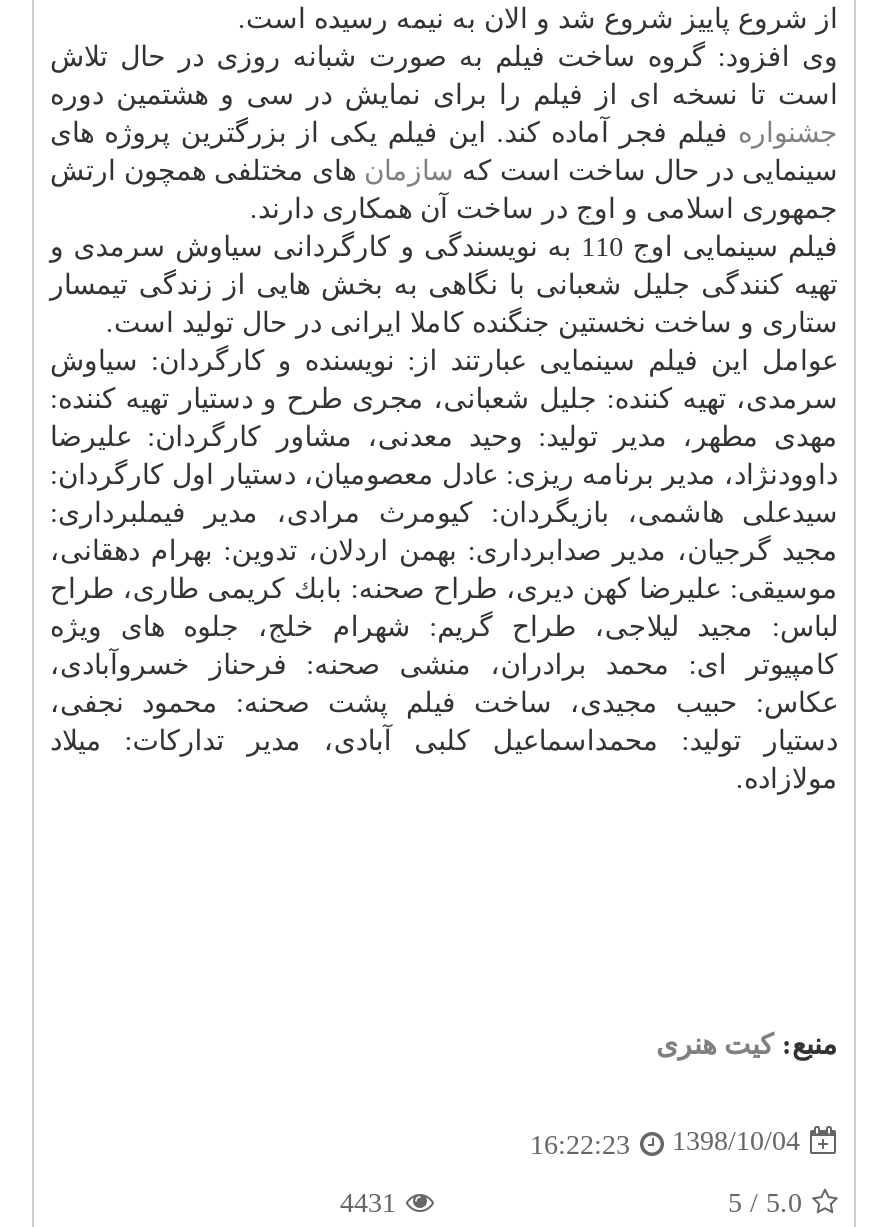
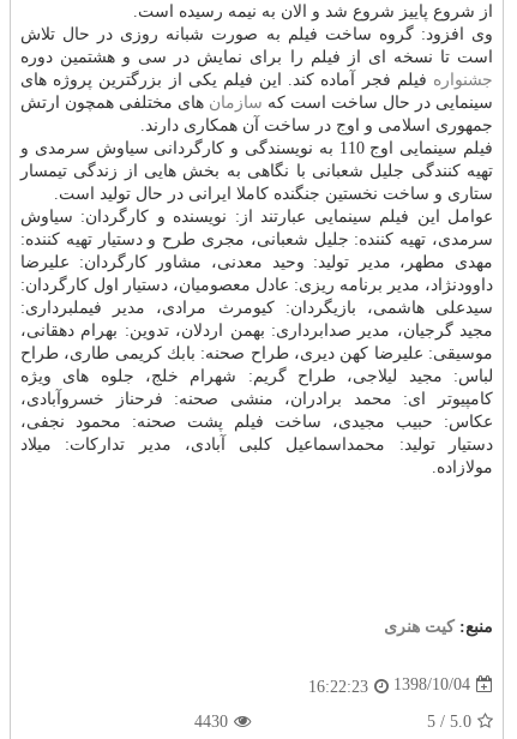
- 4431
+ 4430
